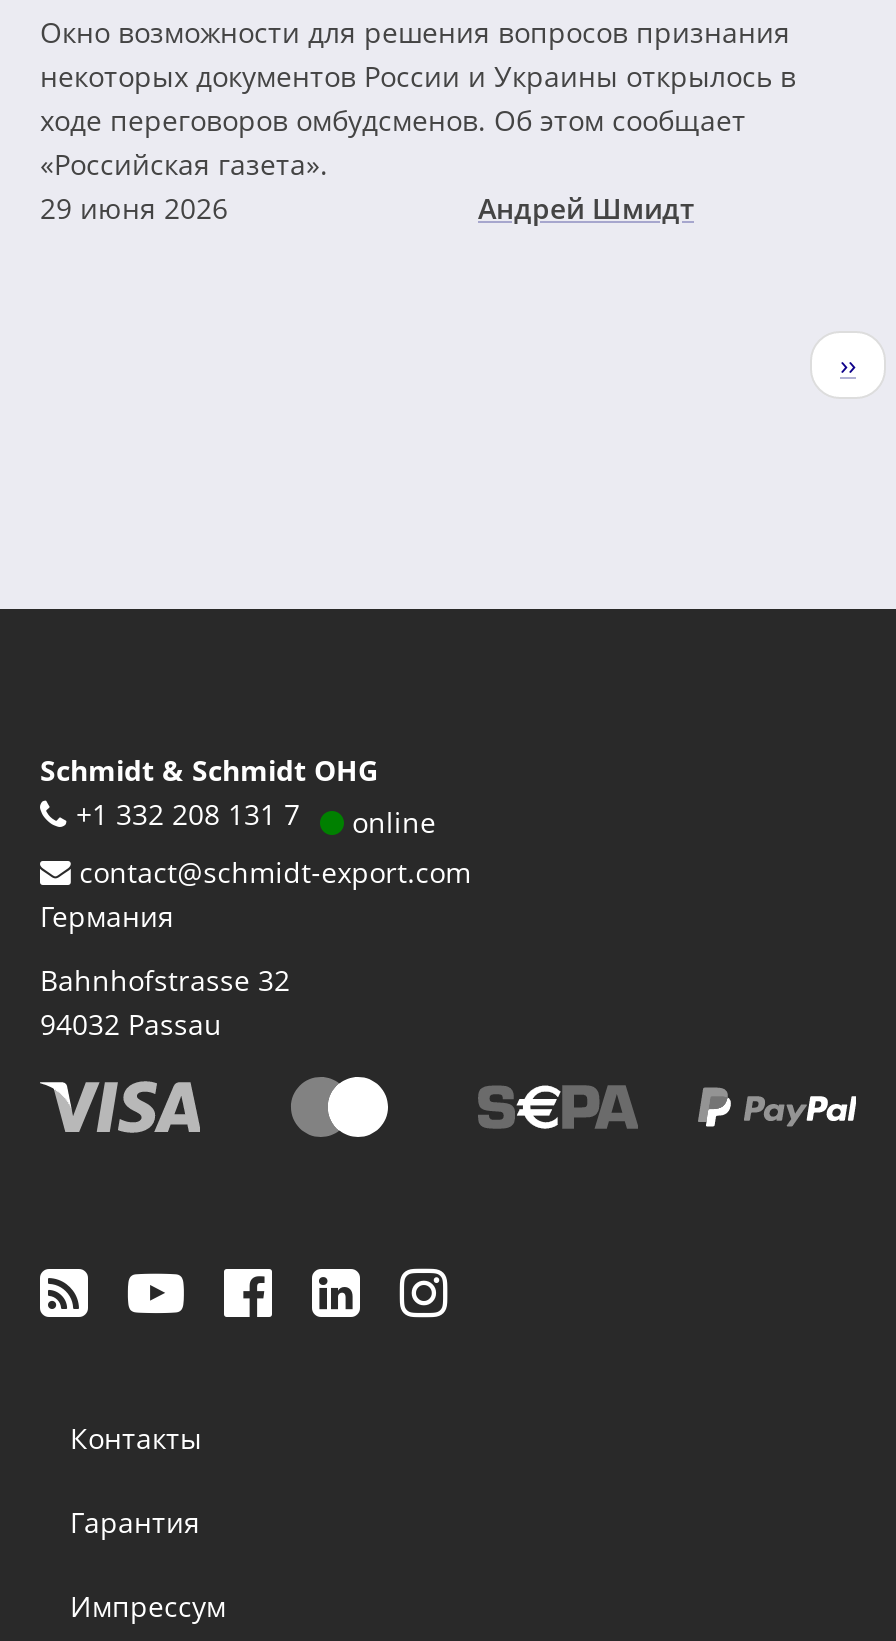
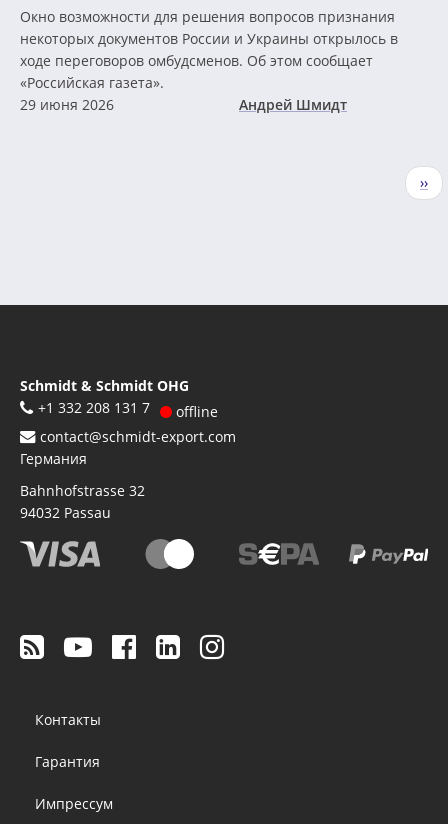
- online
+ offline
